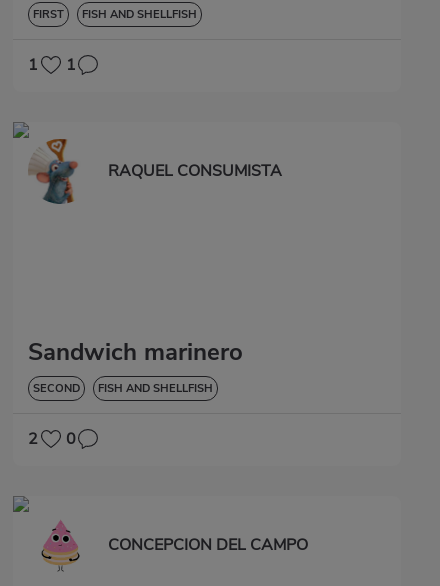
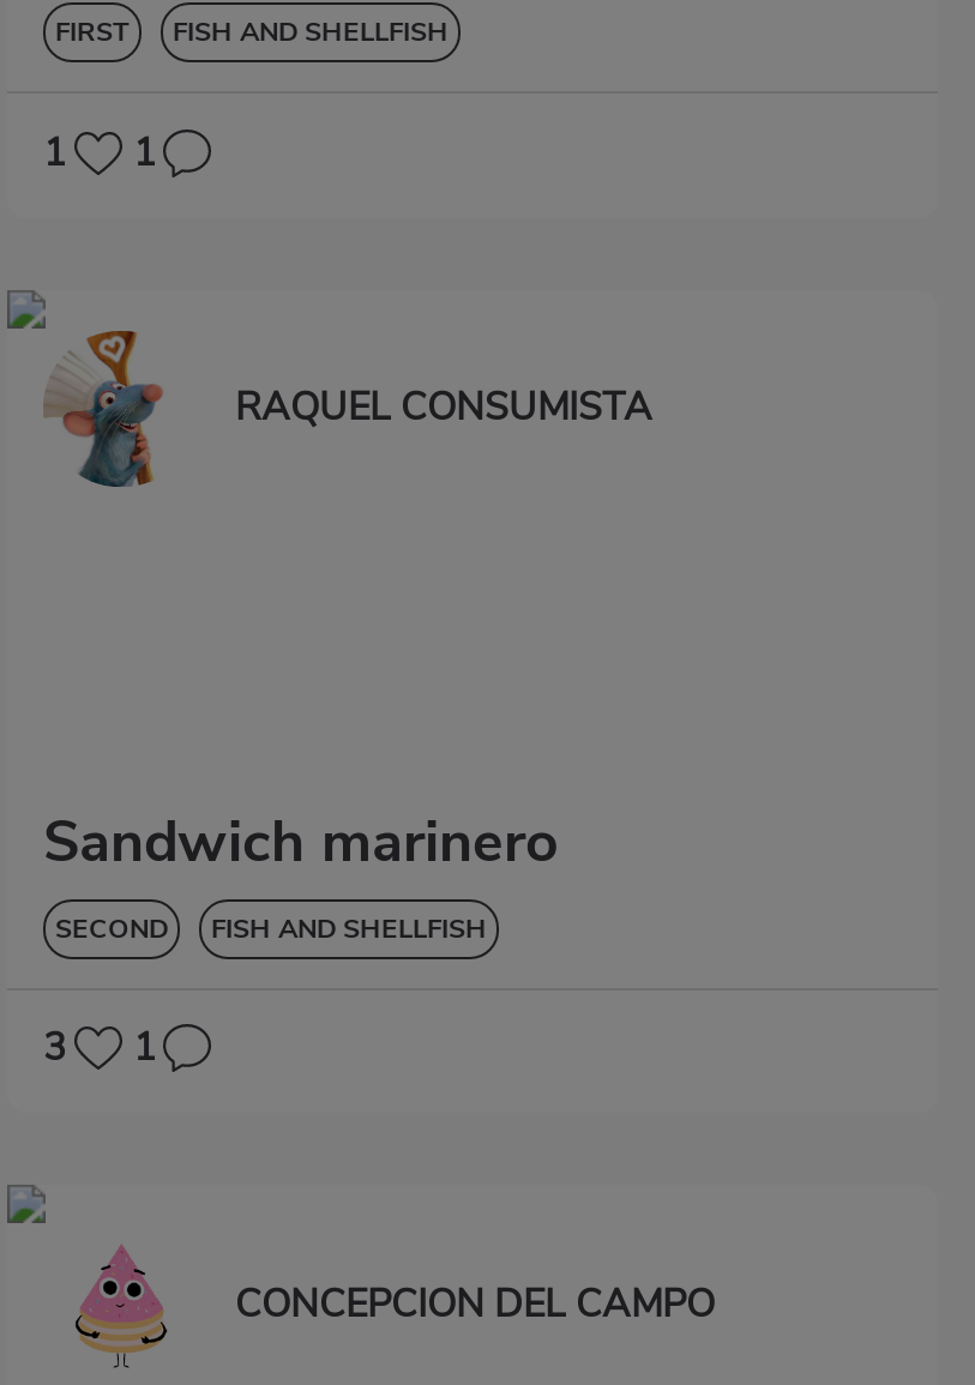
- 2
+ 3

- 0
+ 1
